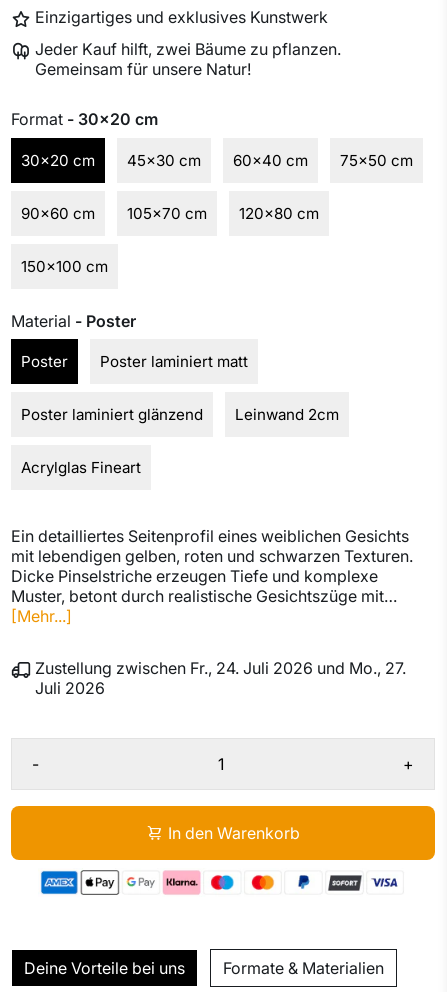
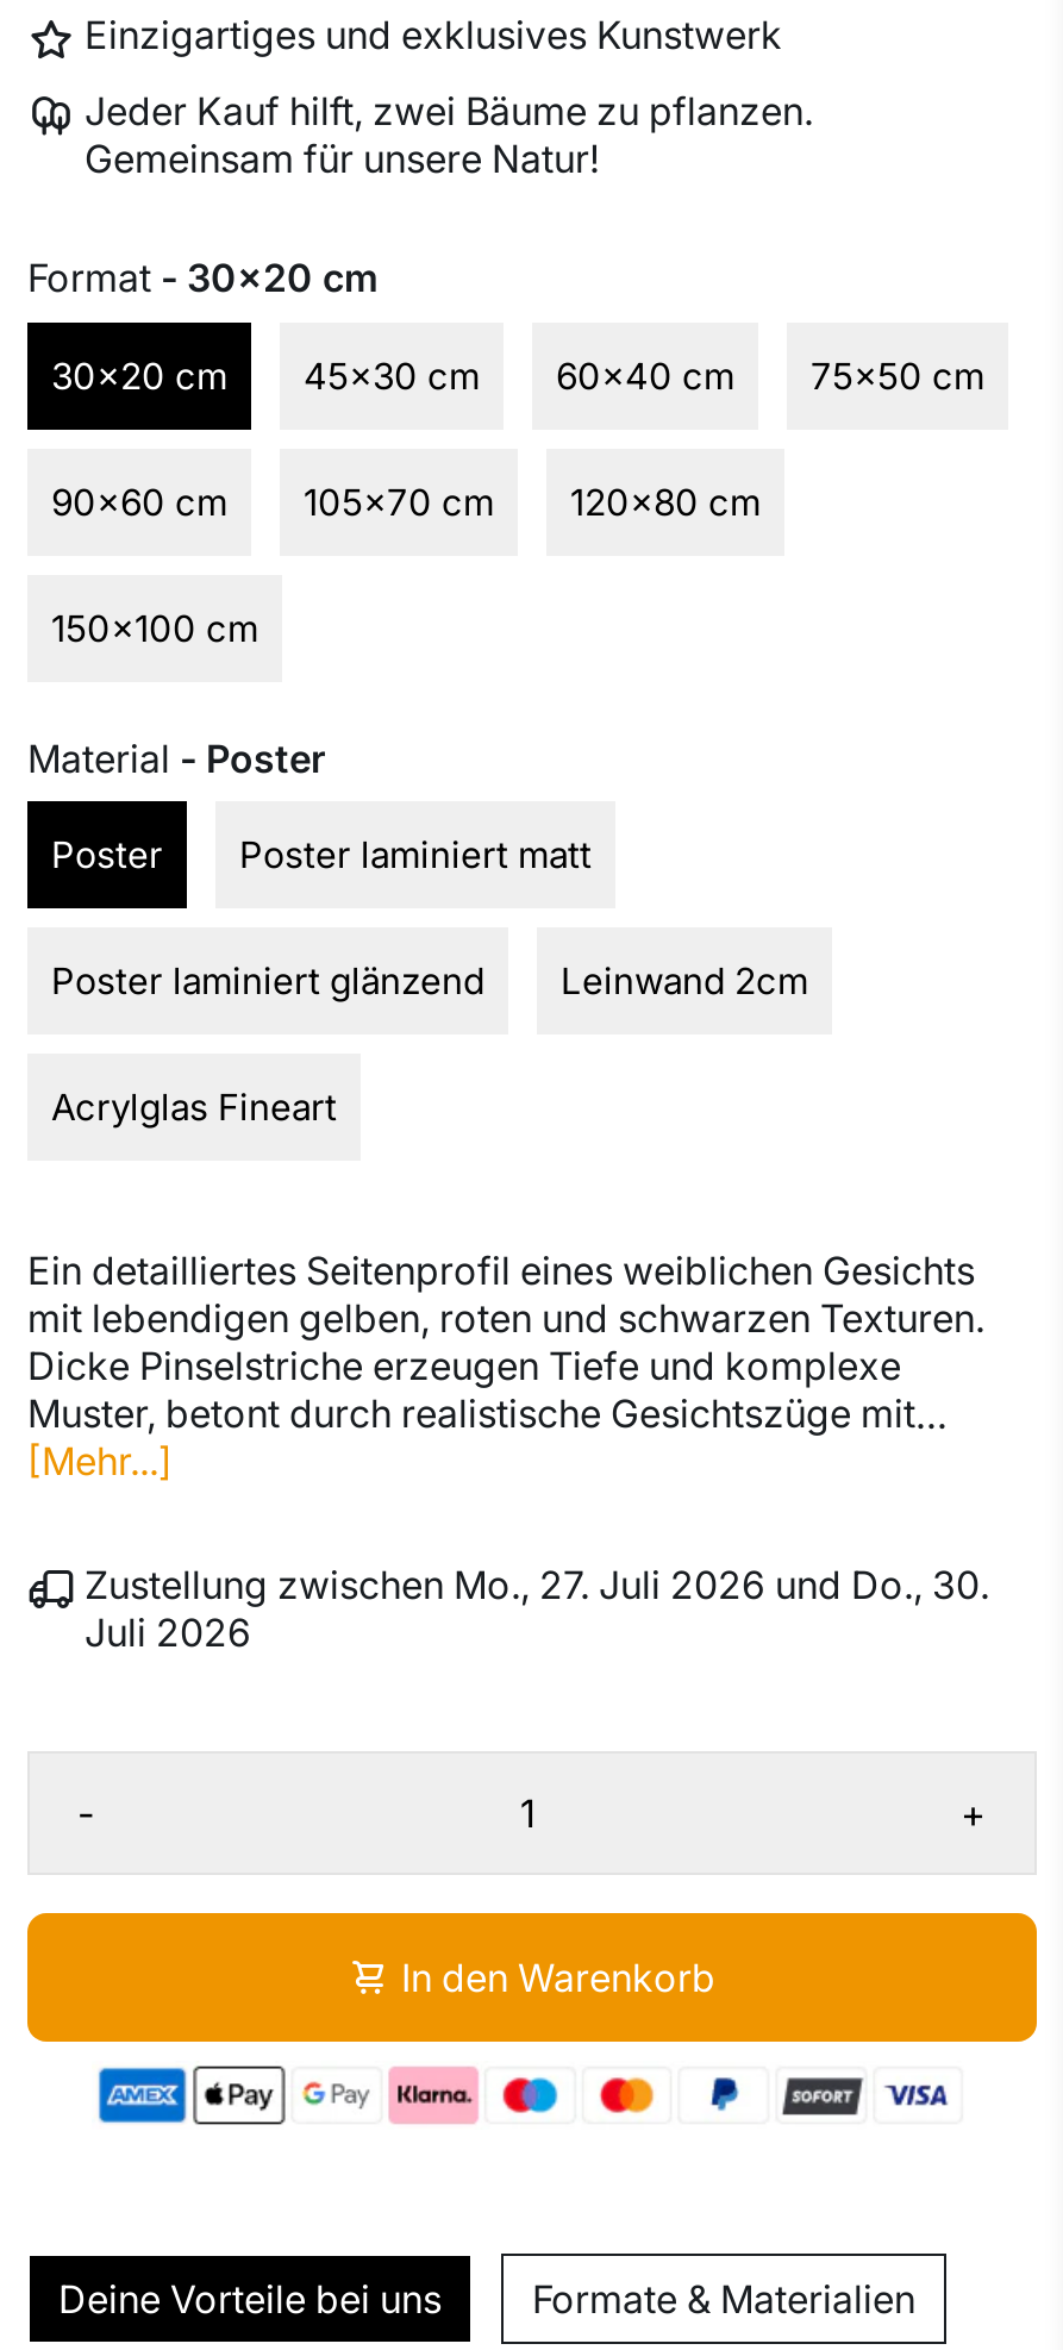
- Zustellung zwischen Fr., 24. Juli 2026 und Mo., 27.
+ Zustellung zwischen Mo., 27. Juli 2026 und Do., 30.
